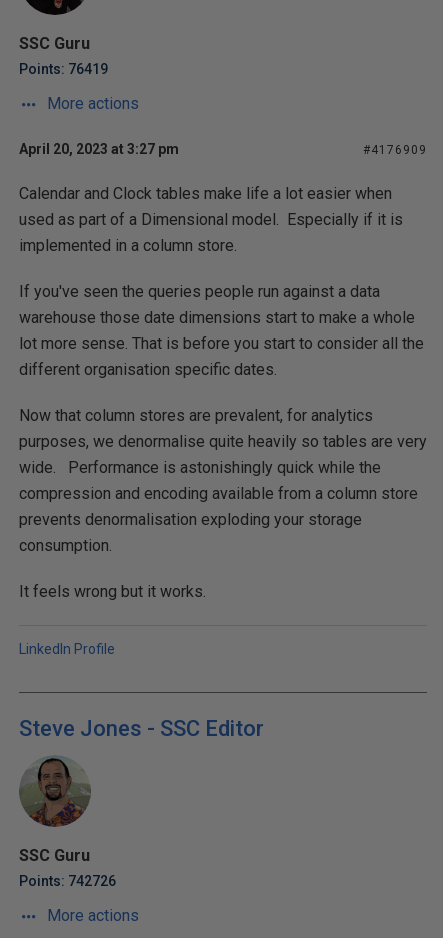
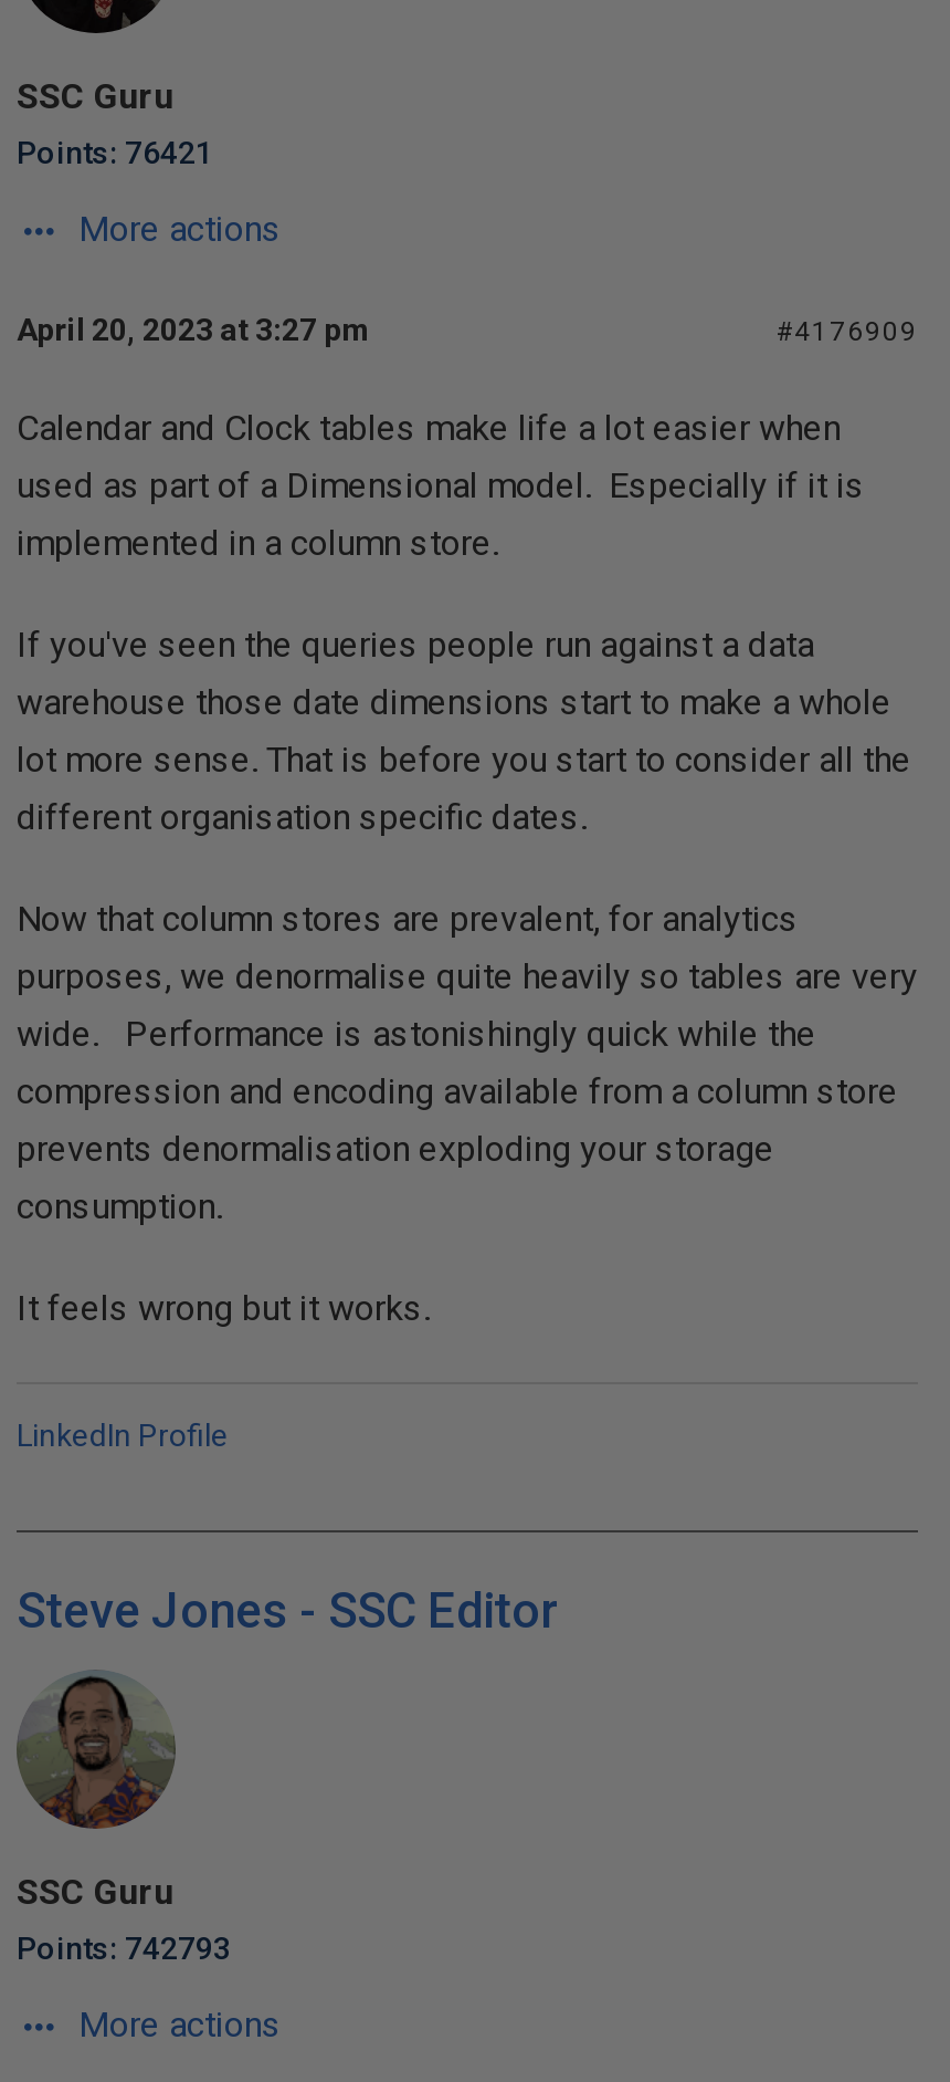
- Points: 76419
+ Points: 76421

- Points: 742726
+ Points: 742793
